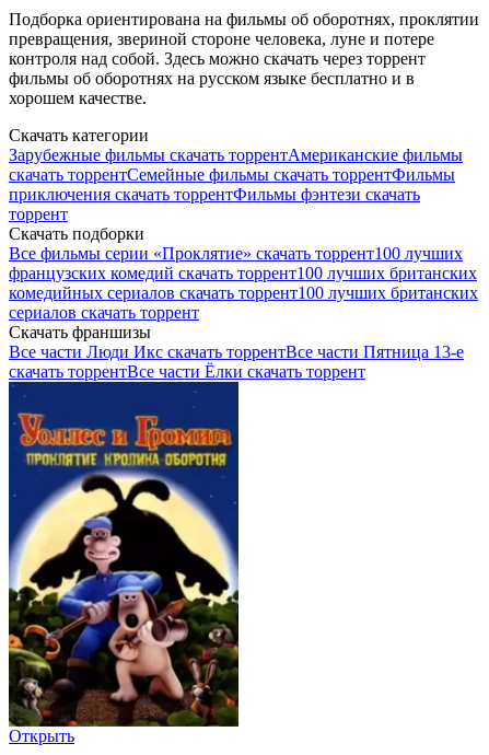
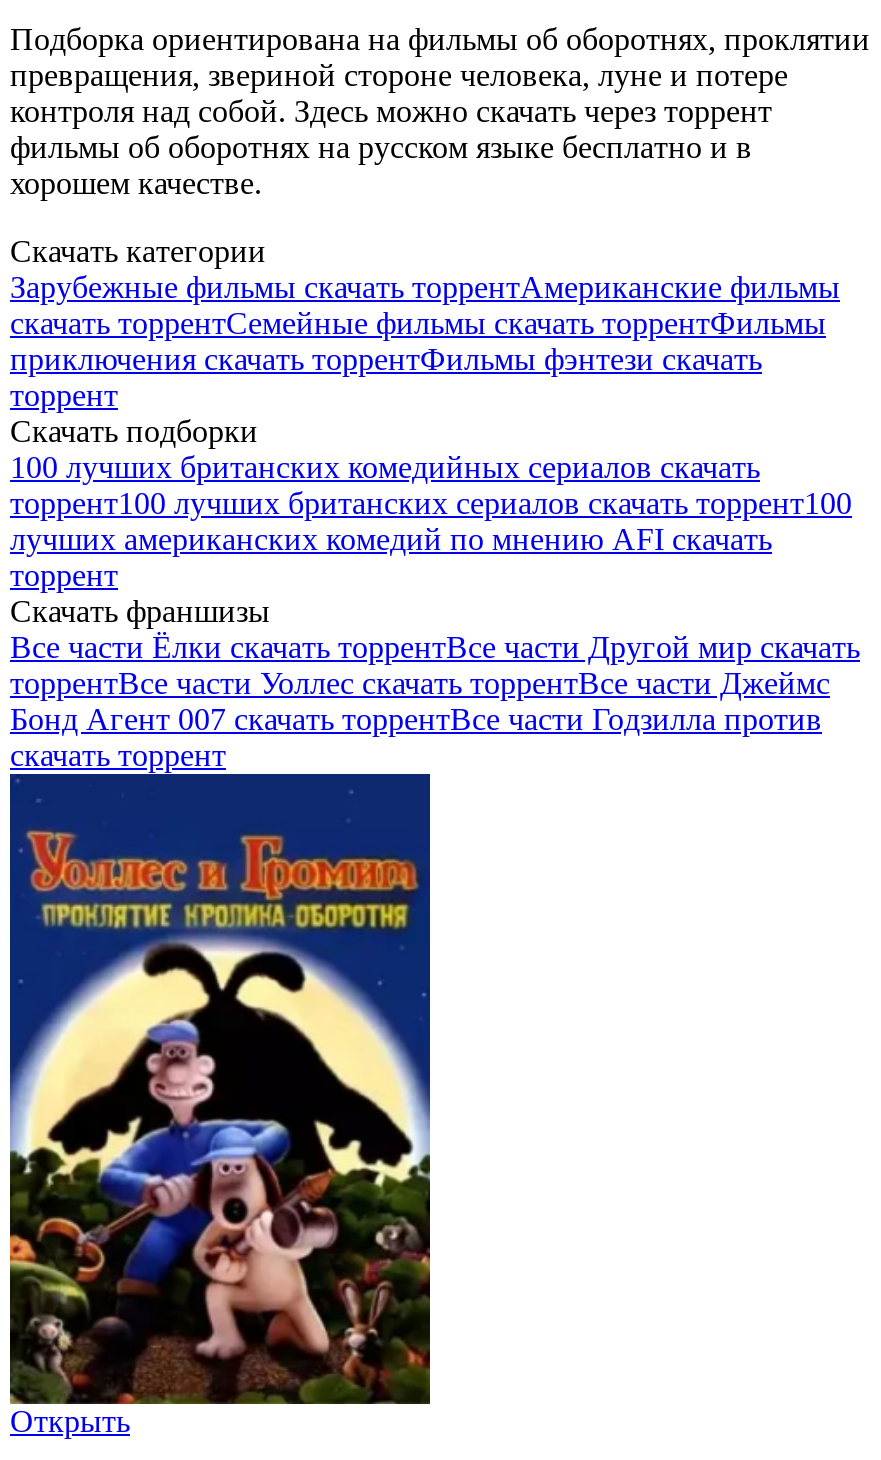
- Все фильмы серии «Проклятие» скачать торрент100 лучших
- французских комедий скачать торрент100 лучших британских
- комедийных сериалов скачать торрент100 лучших британских
- сериалов скачать торрент
+ 100 лучших британских комедийных сериалов скачать
+ торрент100 лучших британских сериалов скачать торрент100
+ лучших американских комедий по мнению AFI скачать
+ торрент

- Все части Люди Икс скачать торрентВсе части Пятница 13-е
- скачать торрентВсе части Ёлки скачать торрент
+ Все части Ёлки скачать торрентВсе части Другой мир скачать
+ торрентВсе части Уоллес скачать торрентВсе части Джеймс
+ Бонд Агент 007 скачать торрентВсе части Годзилла против
+ скачать торрент
